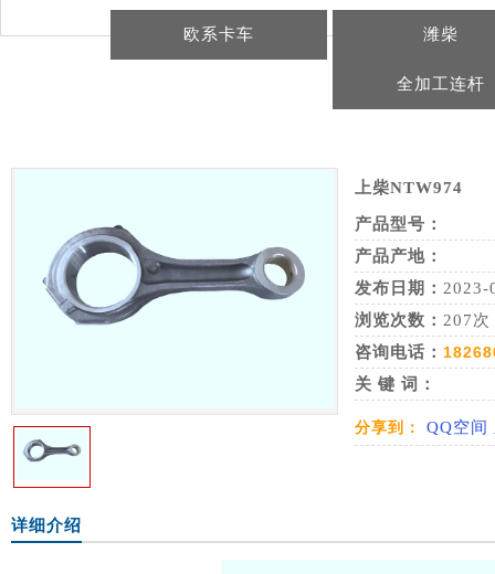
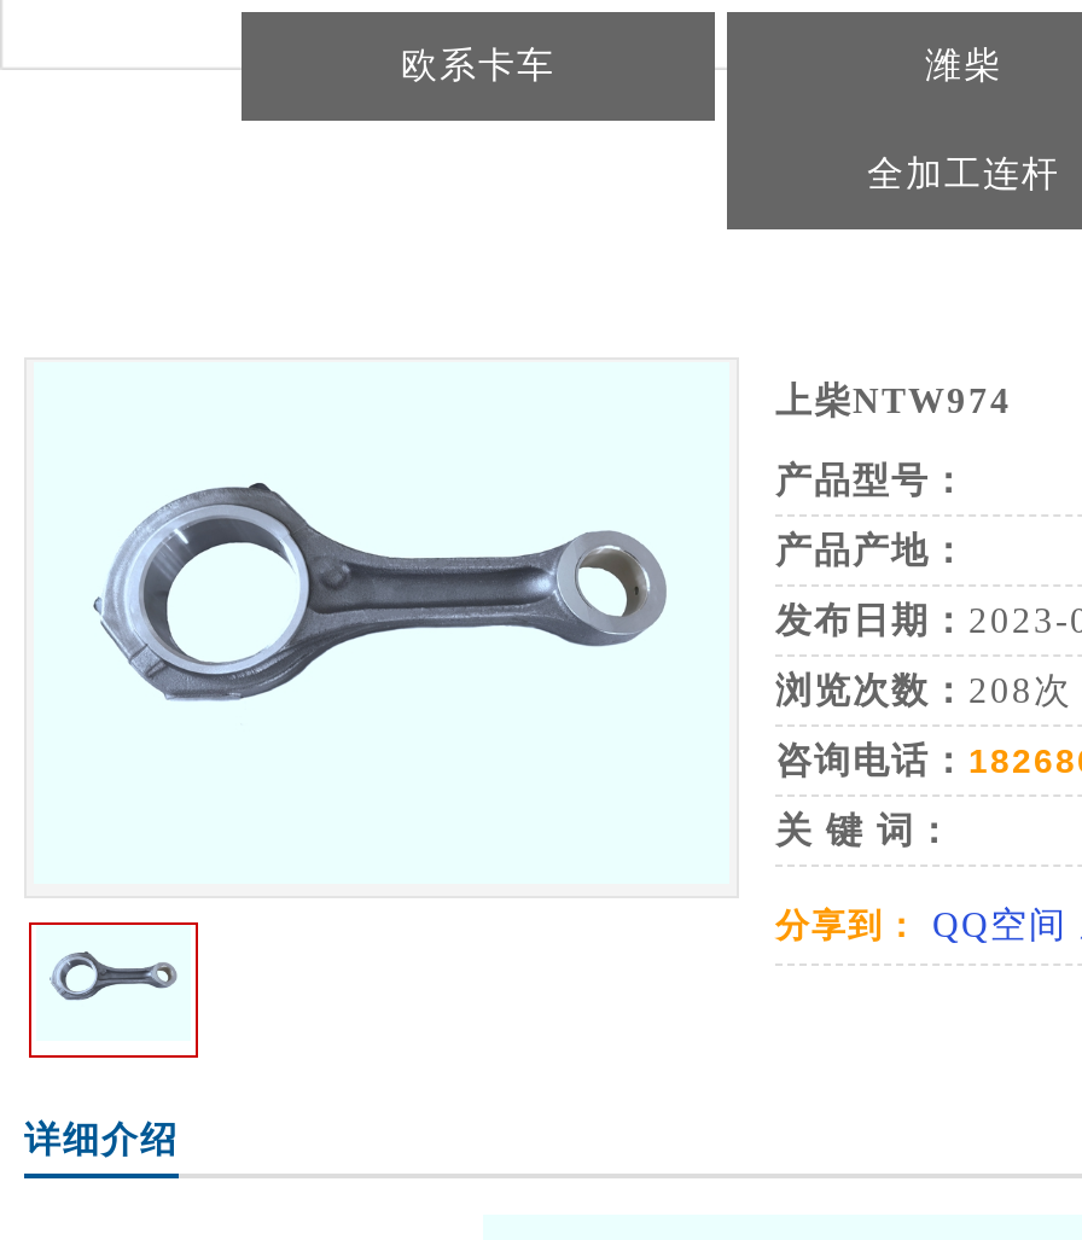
- 浏览次数：207次
+ 浏览次数：208次
